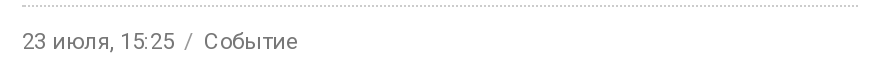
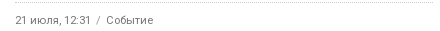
- 23 июля, 15:25 Событие
+ 21 июля, 12:31 Событие
